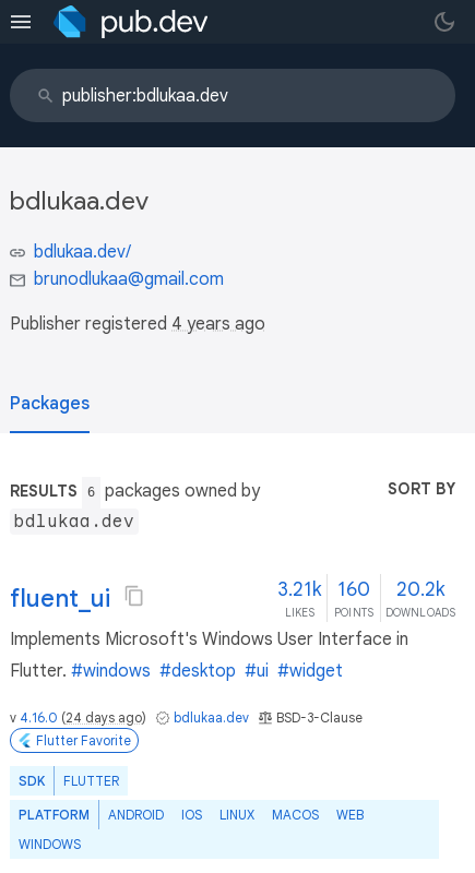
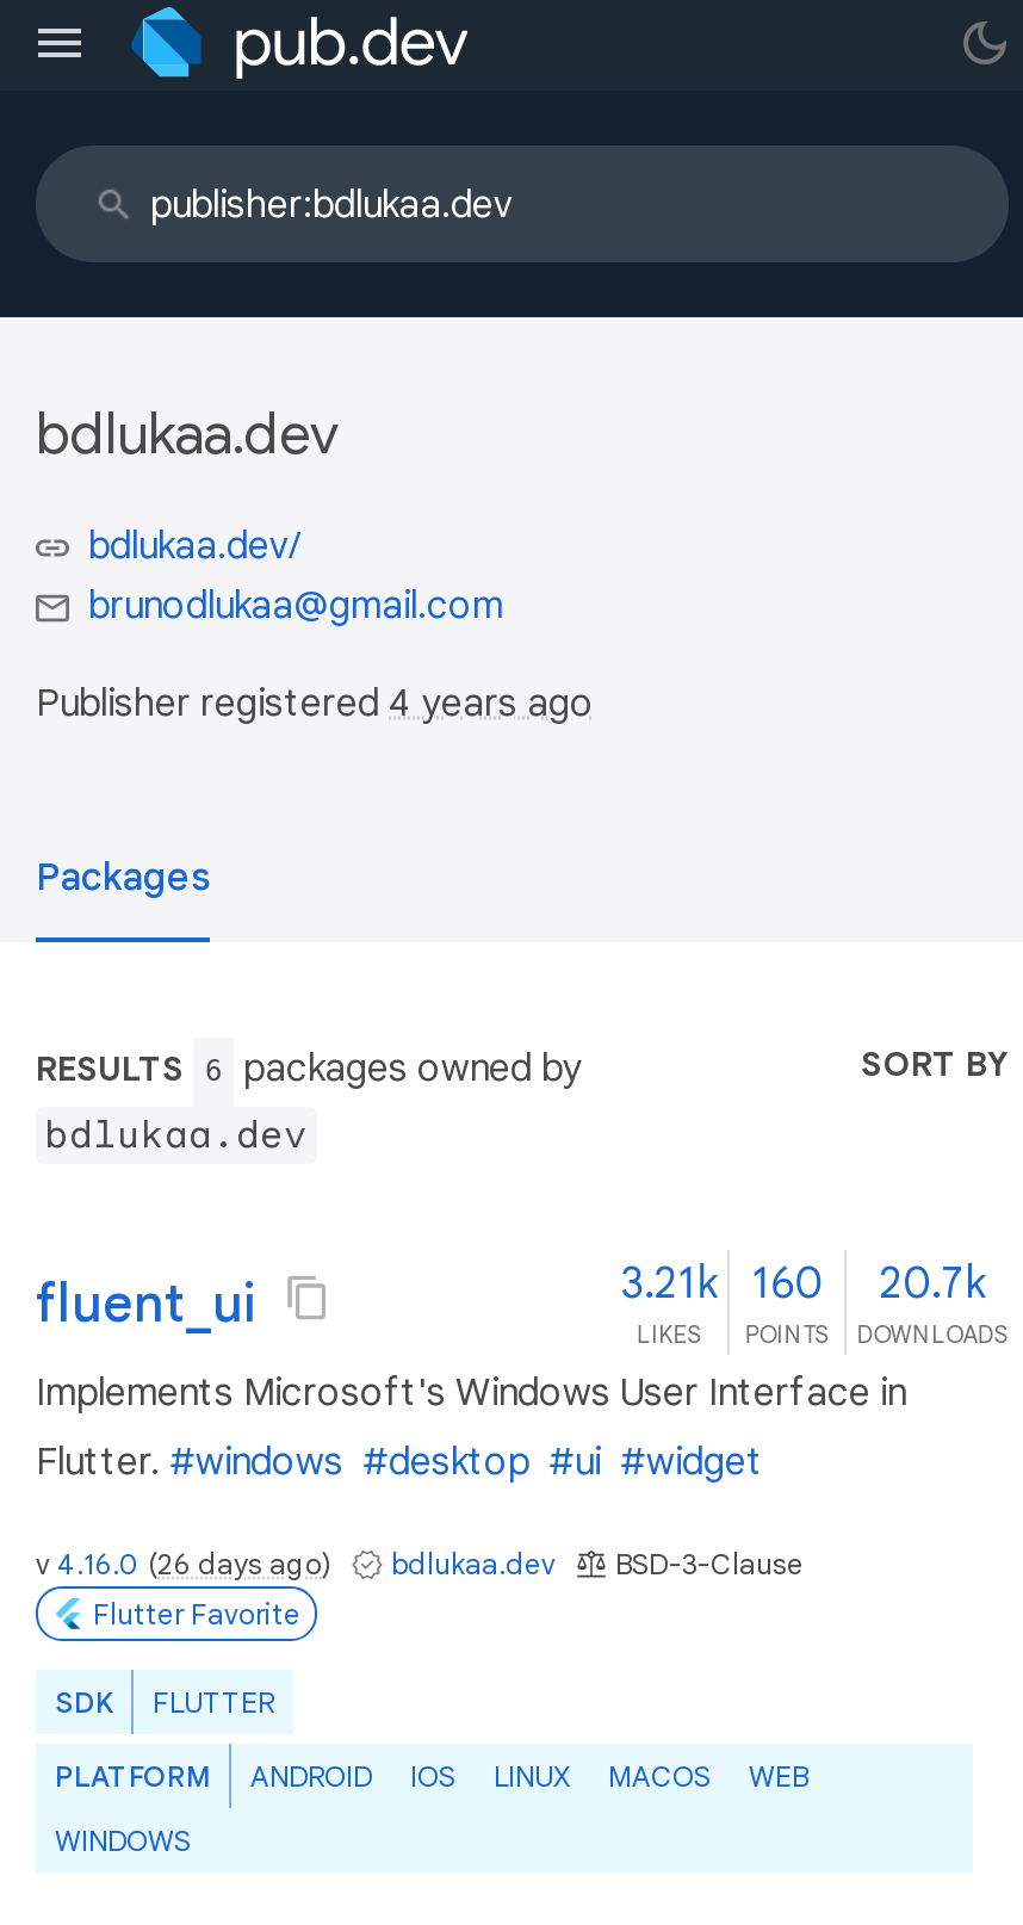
- 3.21k 160 20.2k
+ 3.21k 160 20.7k

- v 4.16.0 (24 days ago) bdlukaa.dev BSD-3-Clause
+ v 4.16.0 (26 days ago) bdlukaa.dev BSD-3-Clause
